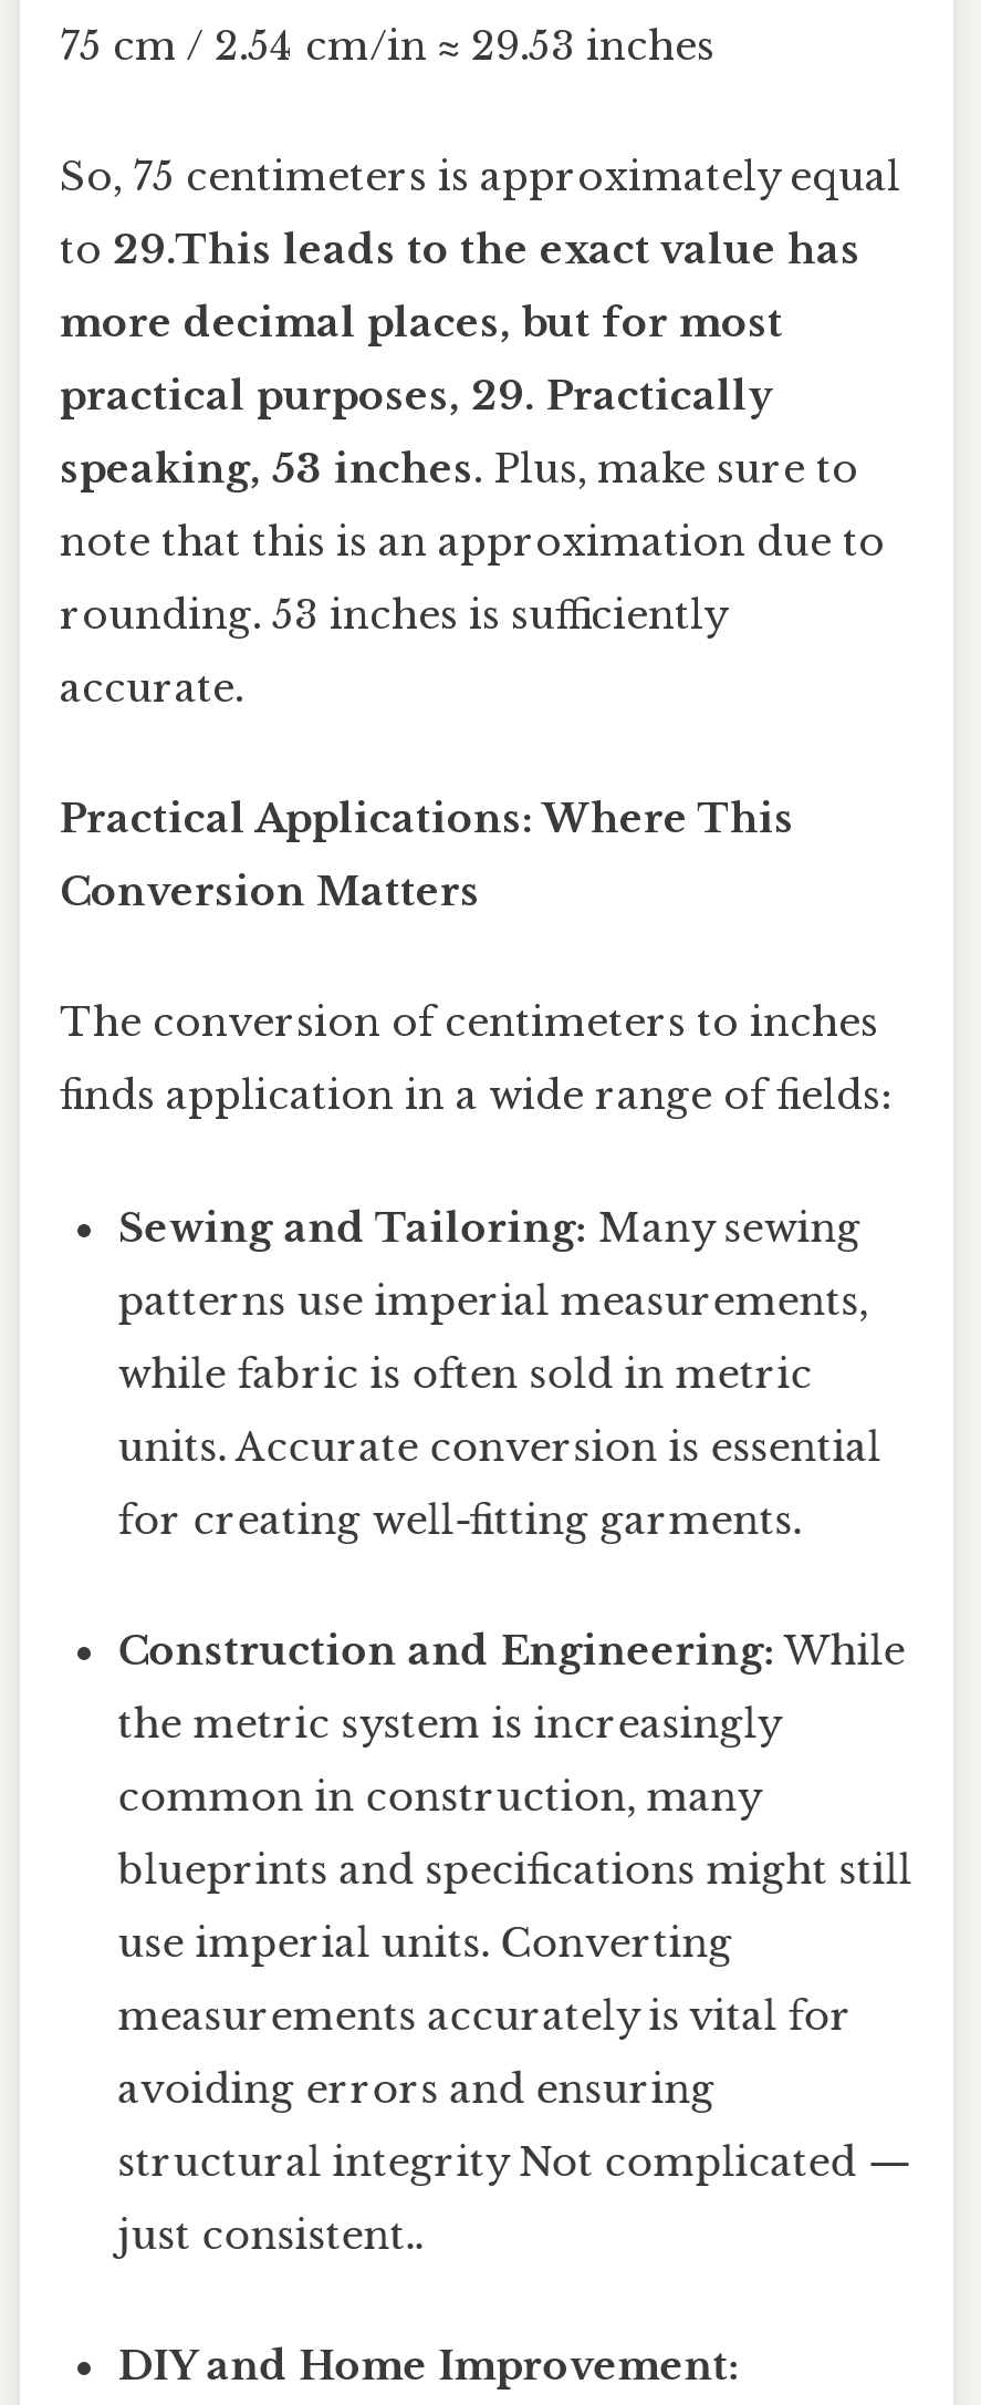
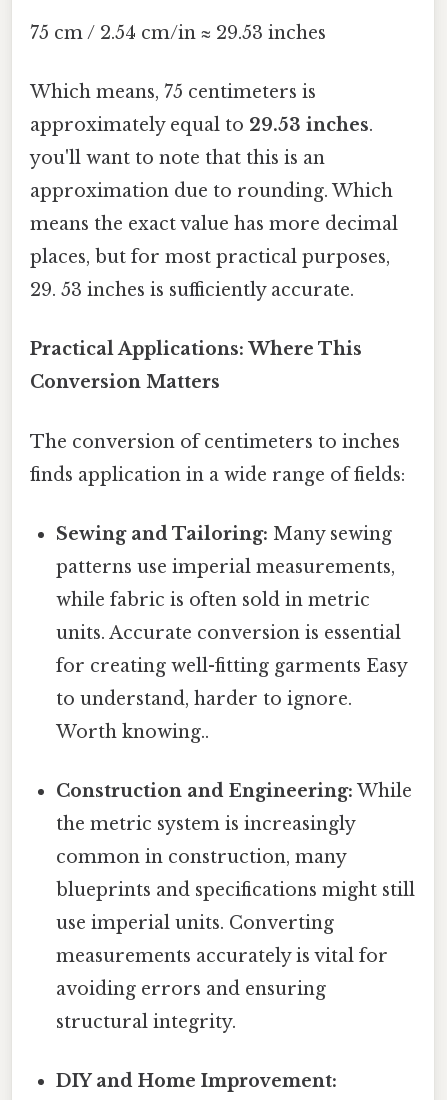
- So, 75 centimeters is approximately equal
- to 29.This leads to the exact value has
- more decimal places, but for most
- practical purposes, 29. Practically
- speaking, 53 inches. Plus, make sure to
- note that this is an approximation due to
- rounding. 53 inches is sufficiently
- accurate.
+ Which means, 75 centimeters is
+ approximately equal to 29.53 inches.
+ you'll want to note that this is an
+ approximation due to rounding. Which
+ means the exact value has more decimal
+ places, but for most practical purposes,
+ 29. 53 inches is sufficiently accurate.

moved up: Practical Applications: Where This | Conversion Matters | The conversion of centimeters to inches | finds application in a wide range of fields: | Sewing and Tailoring: Many sewing | patterns use imperial measurements, | while fabric is often sold in metric | units. Accurate conversion is essential

- for creating well-fitting garments.
+ for creating well-fitting garments Easy
+ to understand, harder to ignore.
+ Worth knowing..

moved down: Construction and Engineering: While | the metric system is increasingly | common in construction, many | blueprints and specifications might still | use imperial units. Converting | measurements accurately is vital for | avoiding errors and ensuring

- structural integrity Not complicated —
- just consistent..
+ structural integrity.
